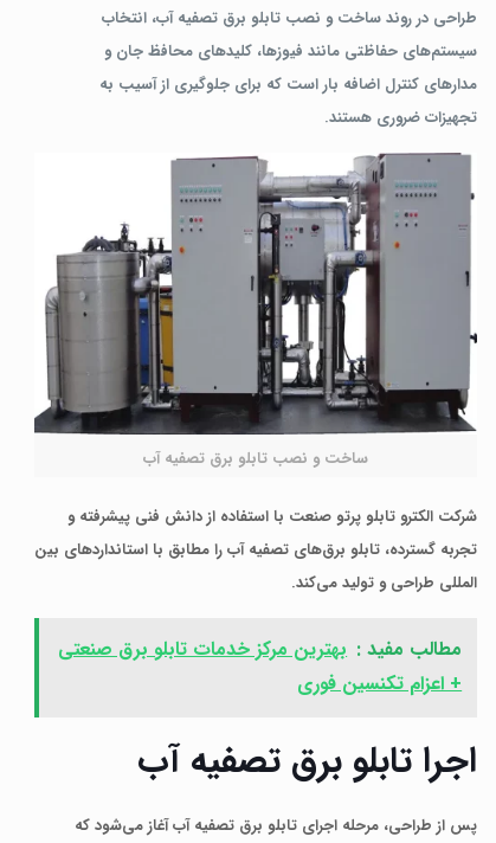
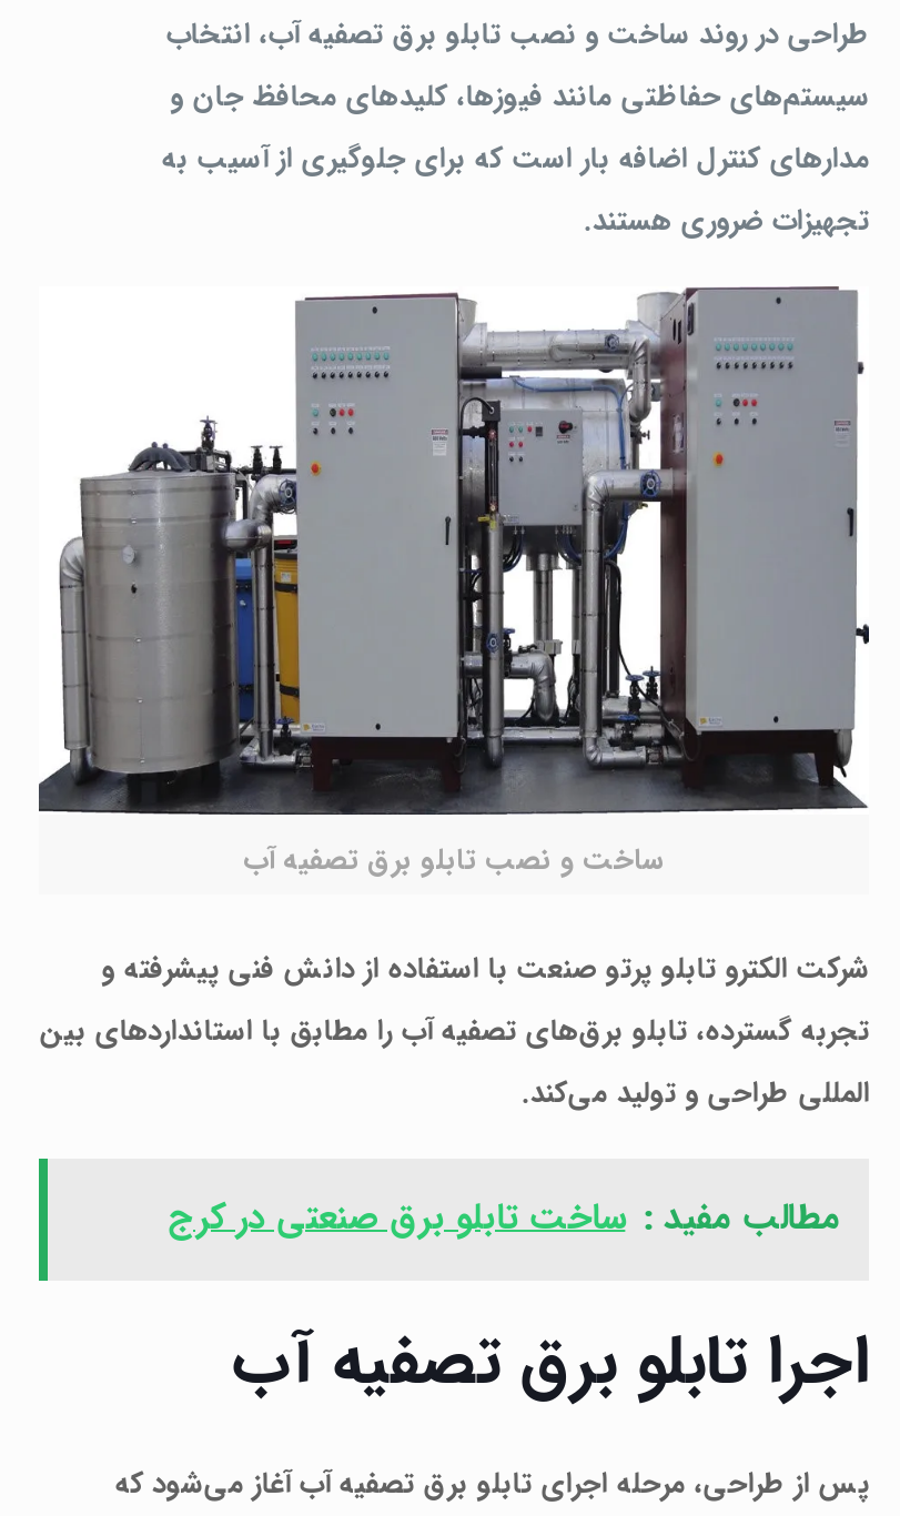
- مطالب مفید : بهترین مرکز خدمات تابلو برق صنعتی
- + اعزام تکنسین فوری
+ مطالب مفید : ساخت تابلو برق صنعتی در کرج
